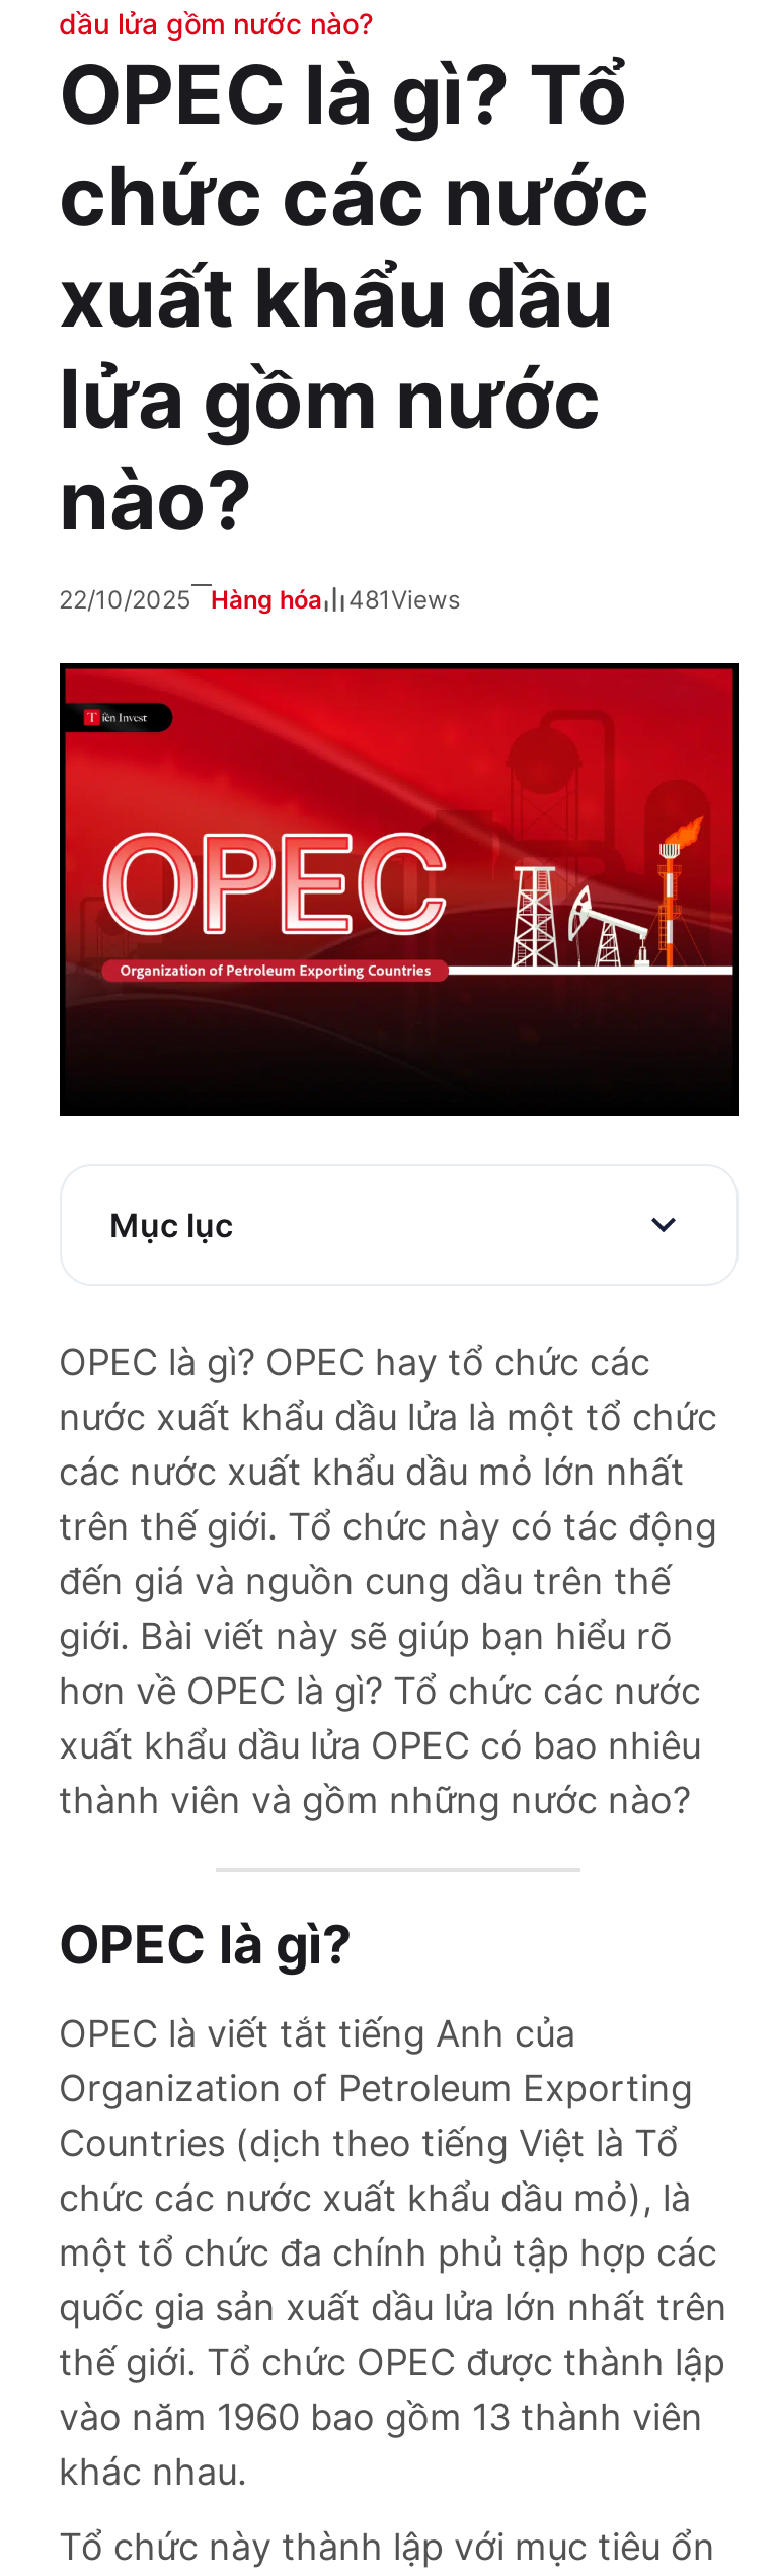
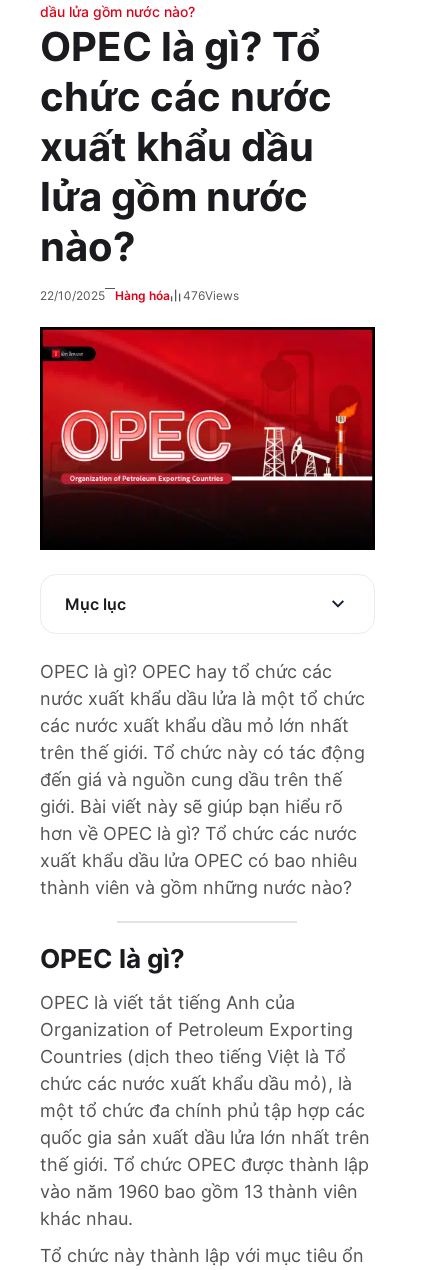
- 22/10/2025 Hàng hóa 481Views
+ 22/10/2025 Hàng hóa 476Views
